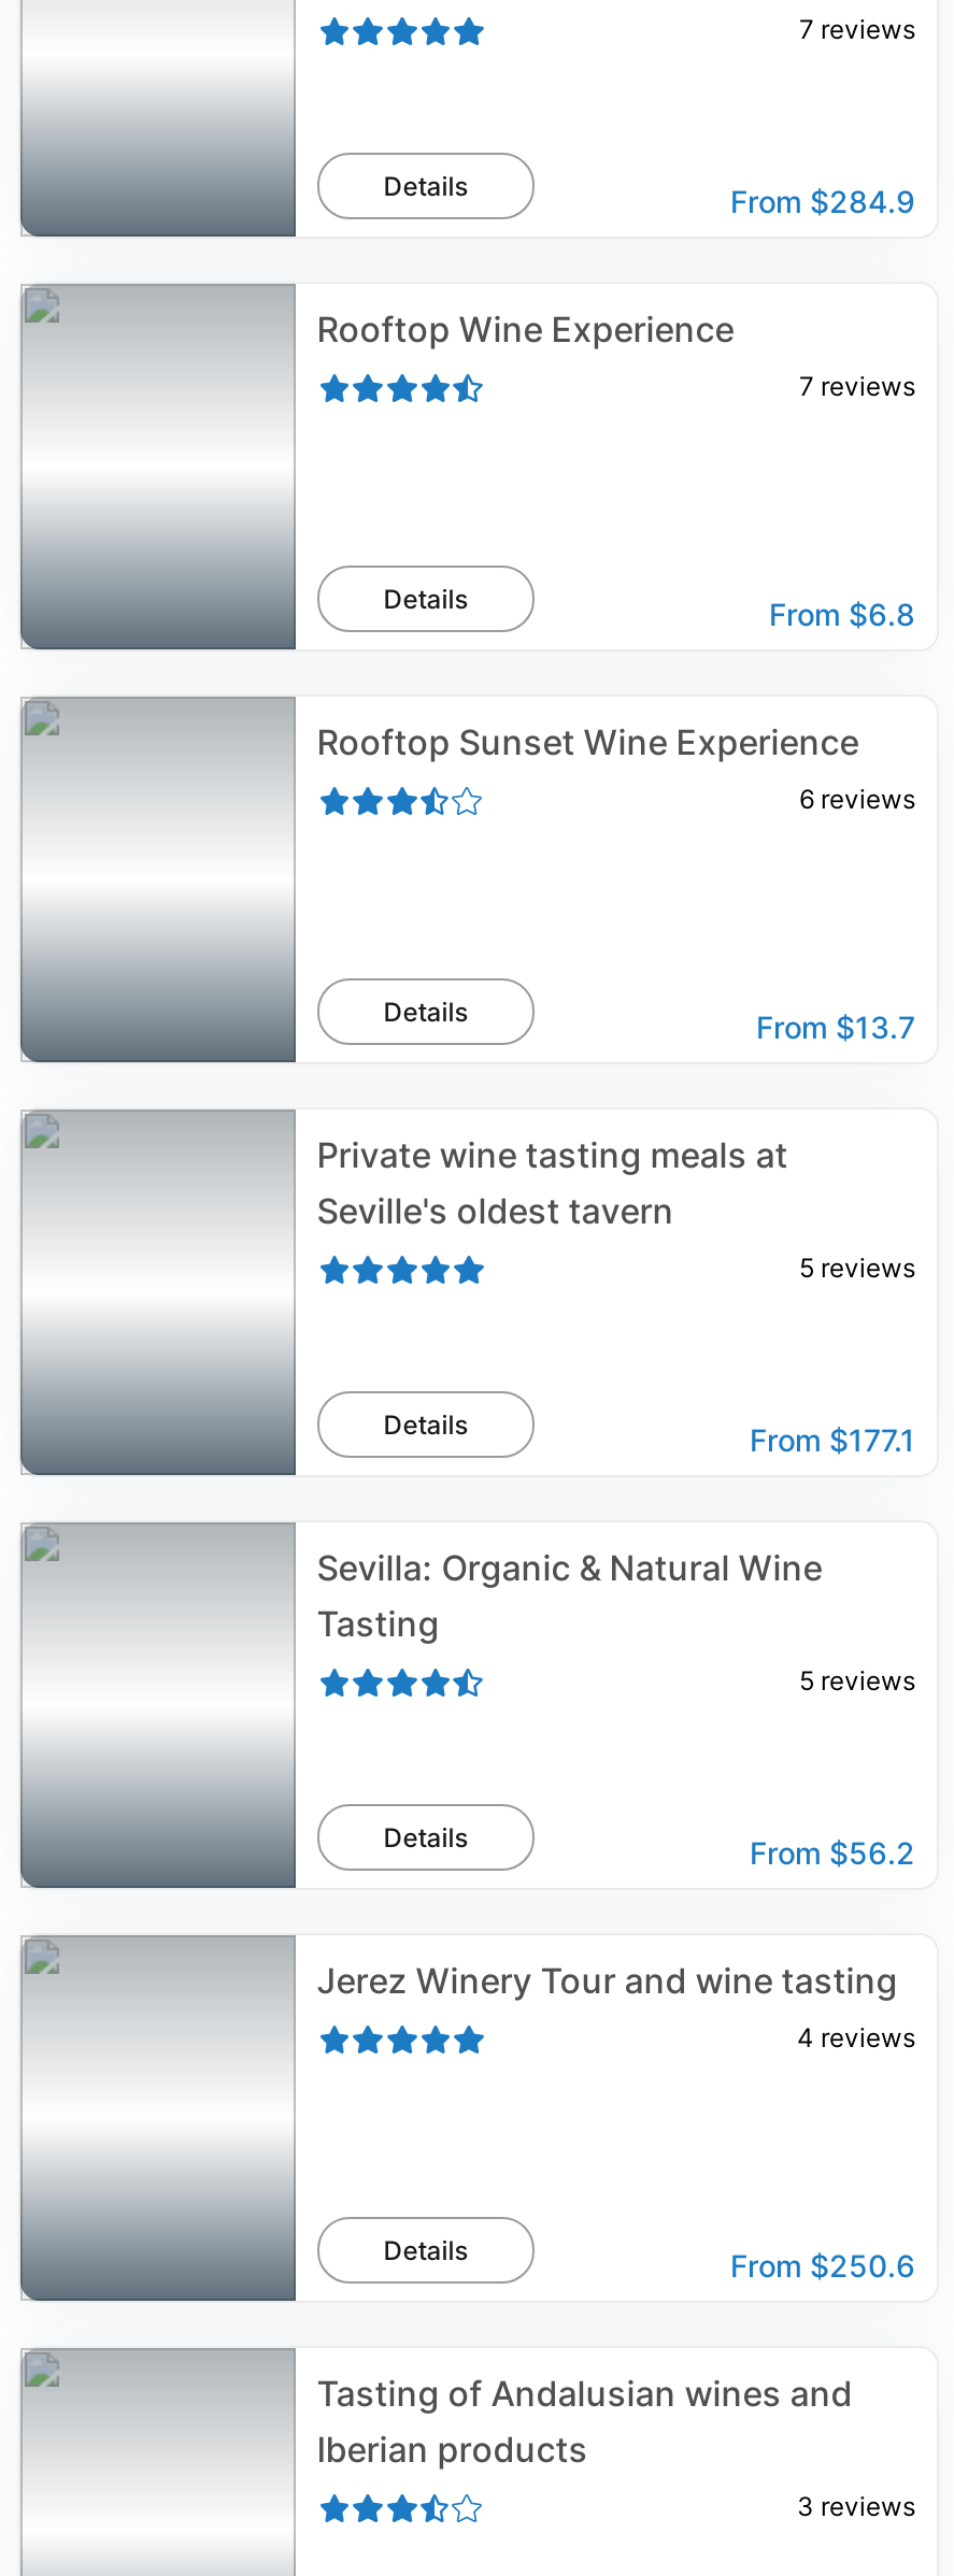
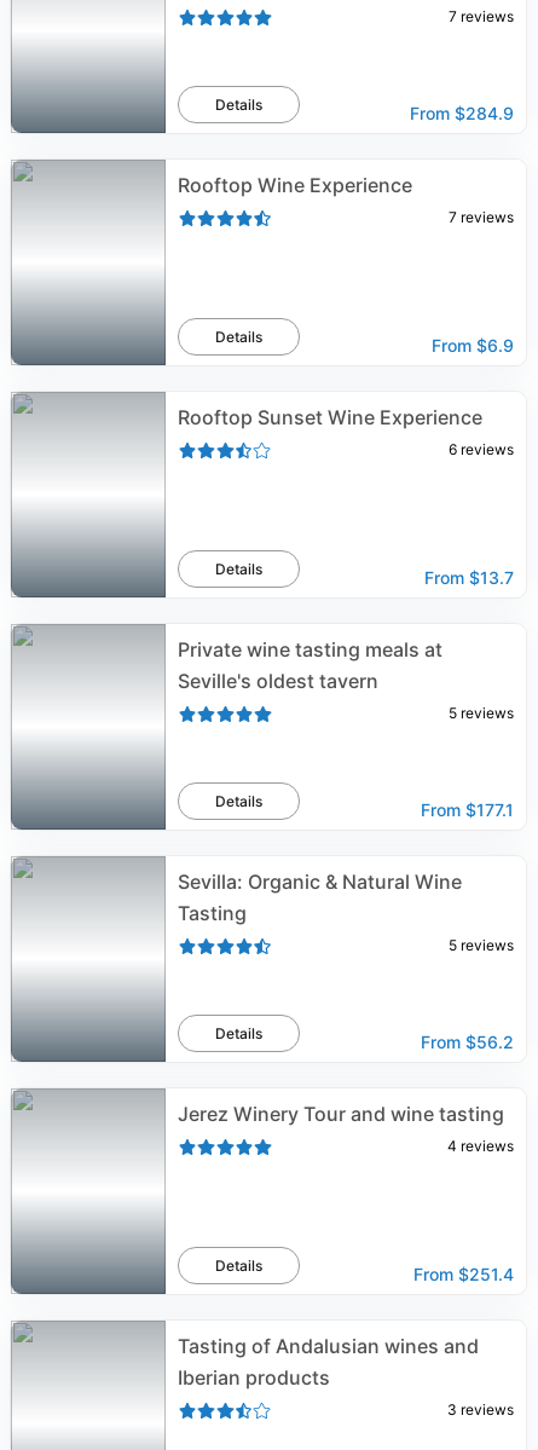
- From $6.8
+ From $6.9

- From $250.6
+ From $251.4
